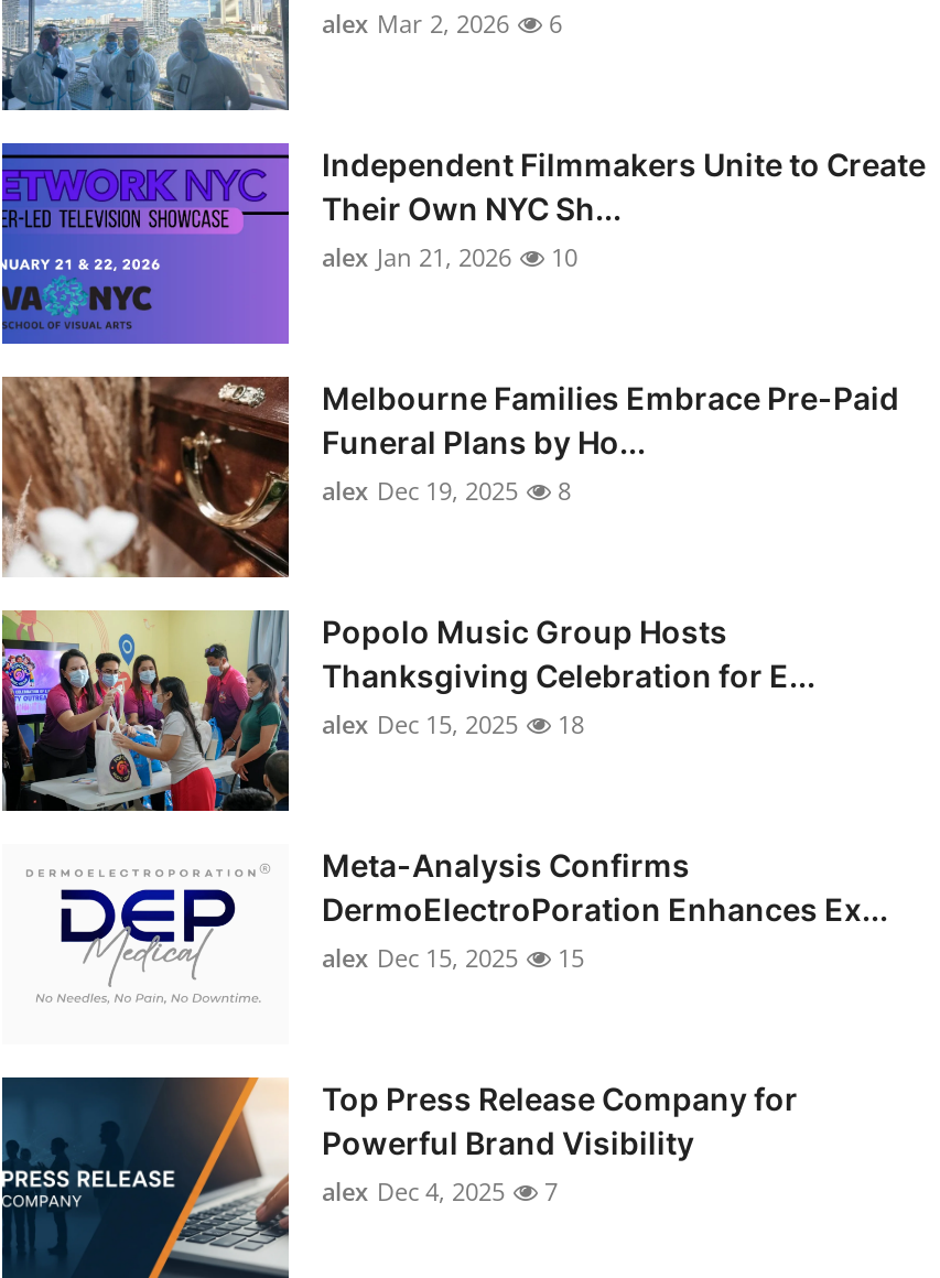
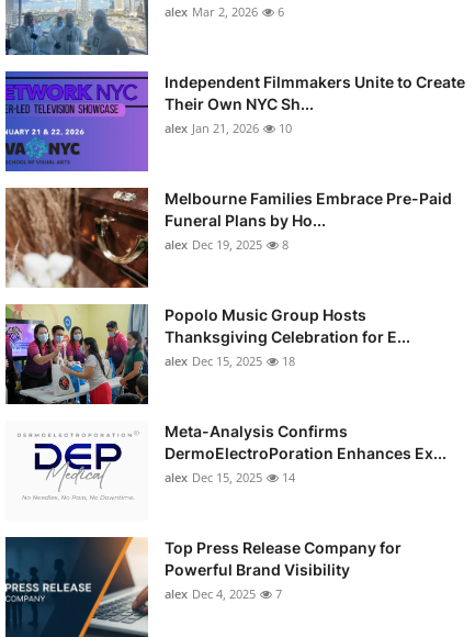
- alex Dec 15, 2025 15
+ alex Dec 15, 2025 14
